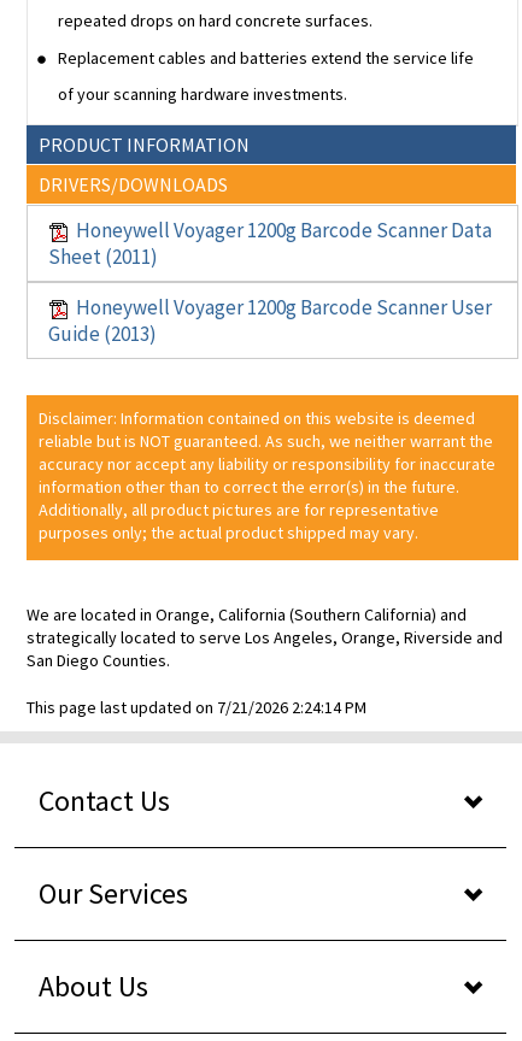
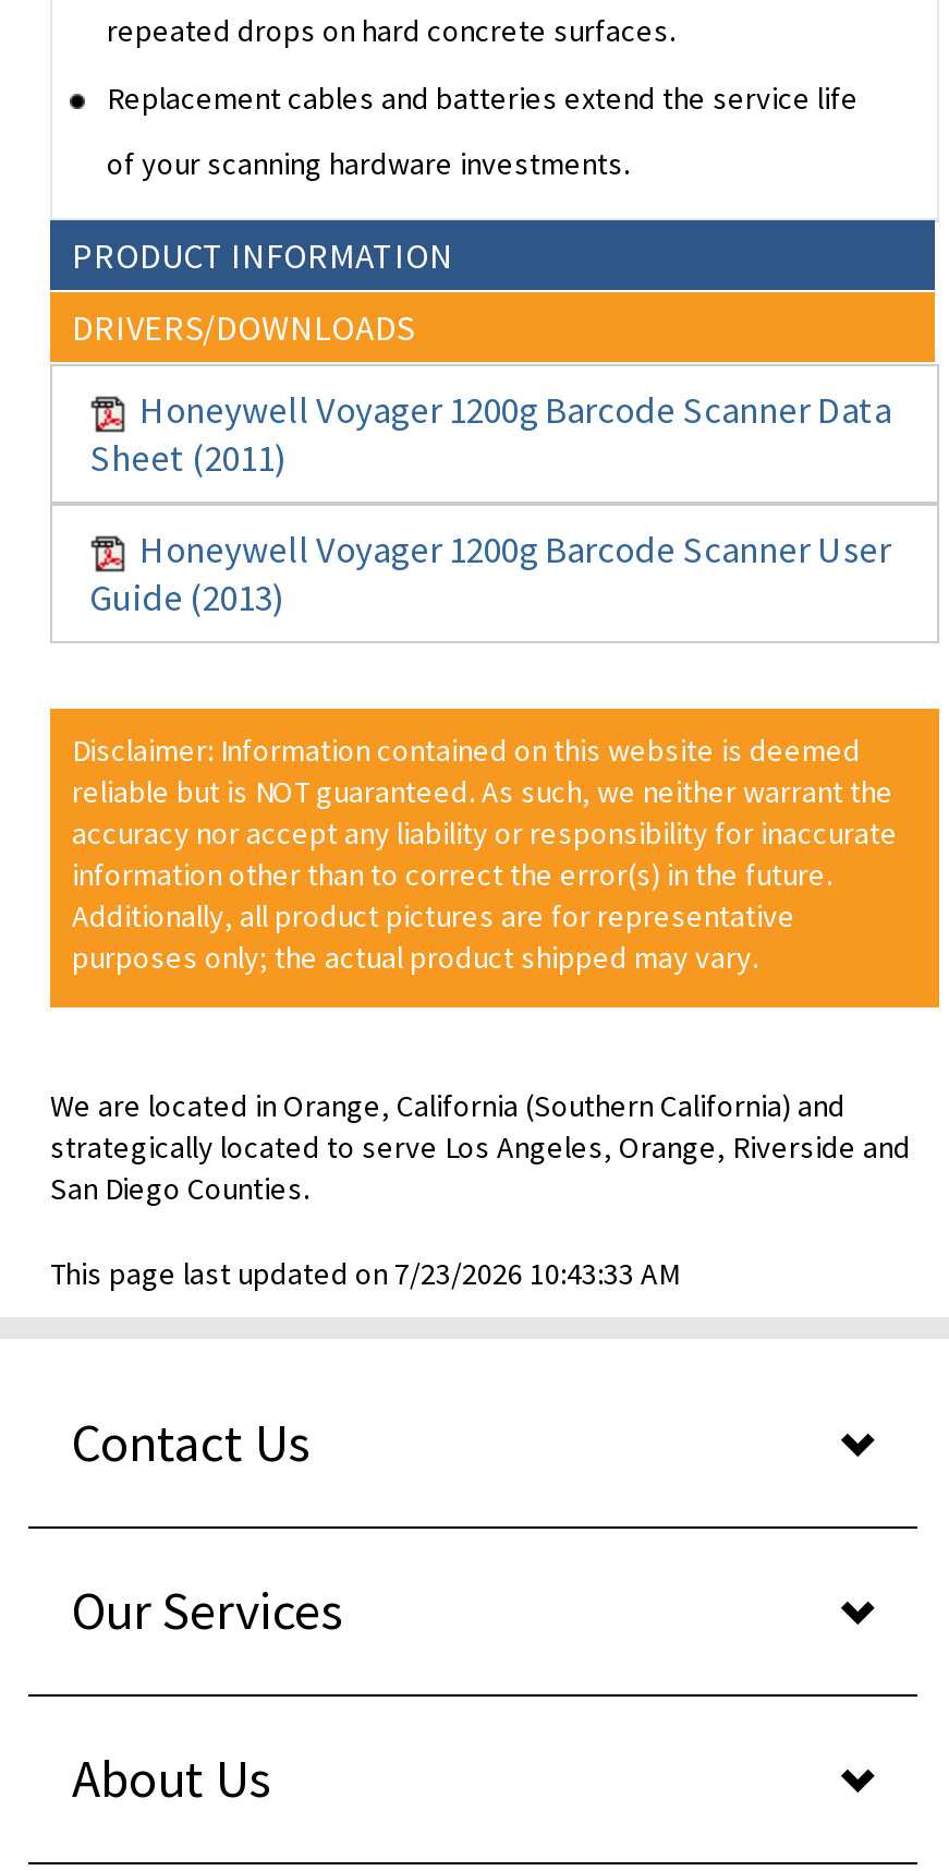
- This page last updated on 7/21/2026 2:24:14 PM
+ This page last updated on 7/23/2026 10:43:33 AM
